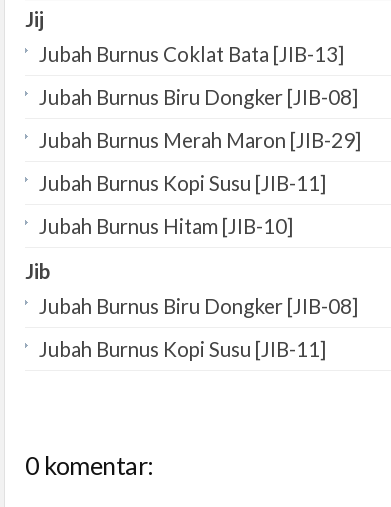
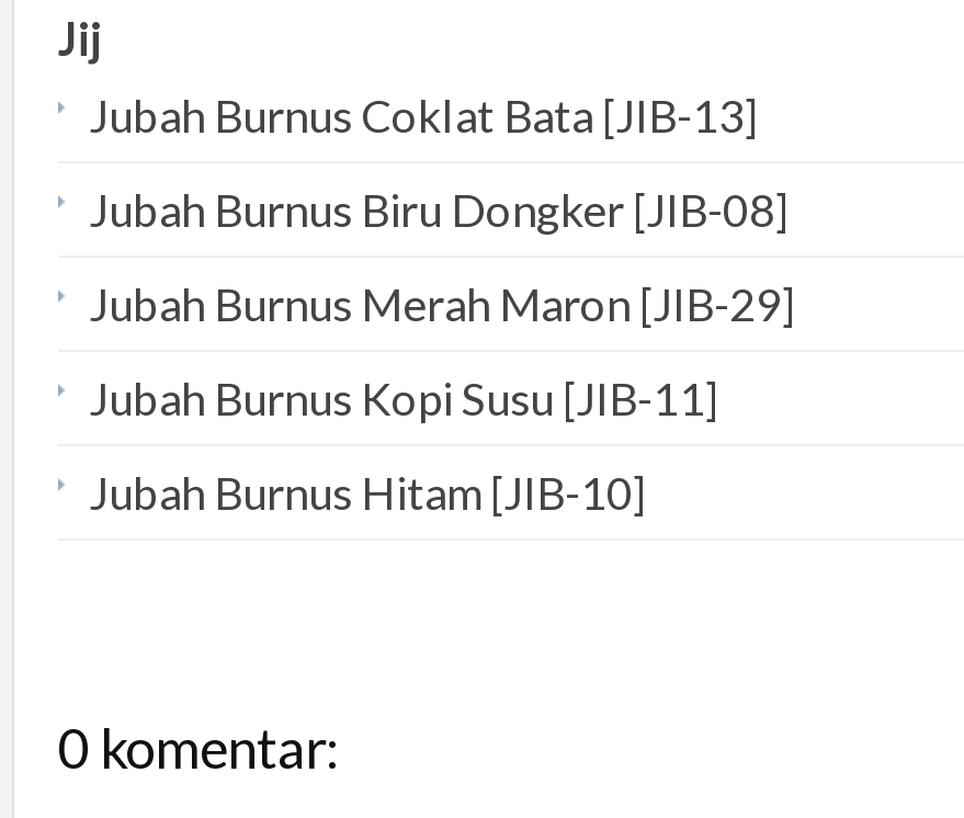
- Jib
- Jubah Burnus Biru Dongker [JIB-08]
- Jubah Burnus Kopi Susu [JIB-11]
